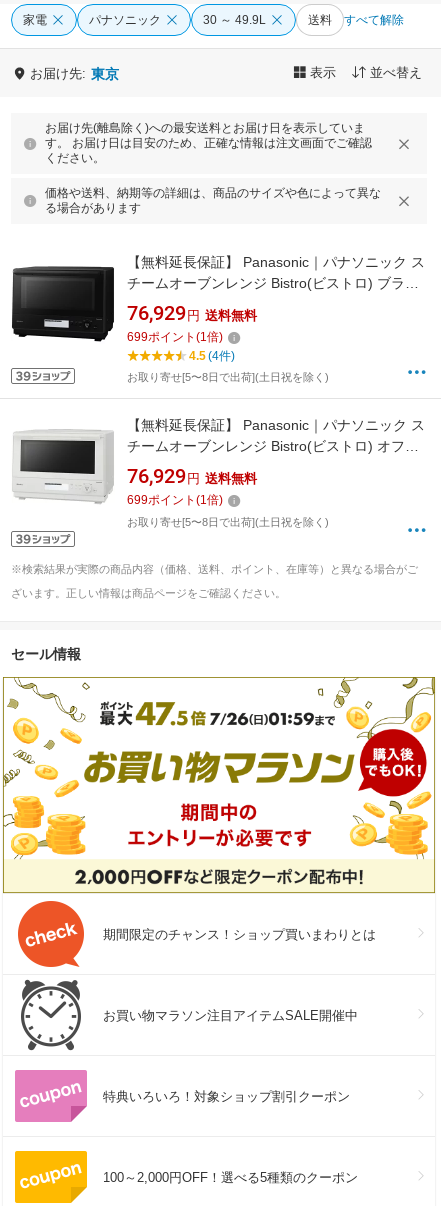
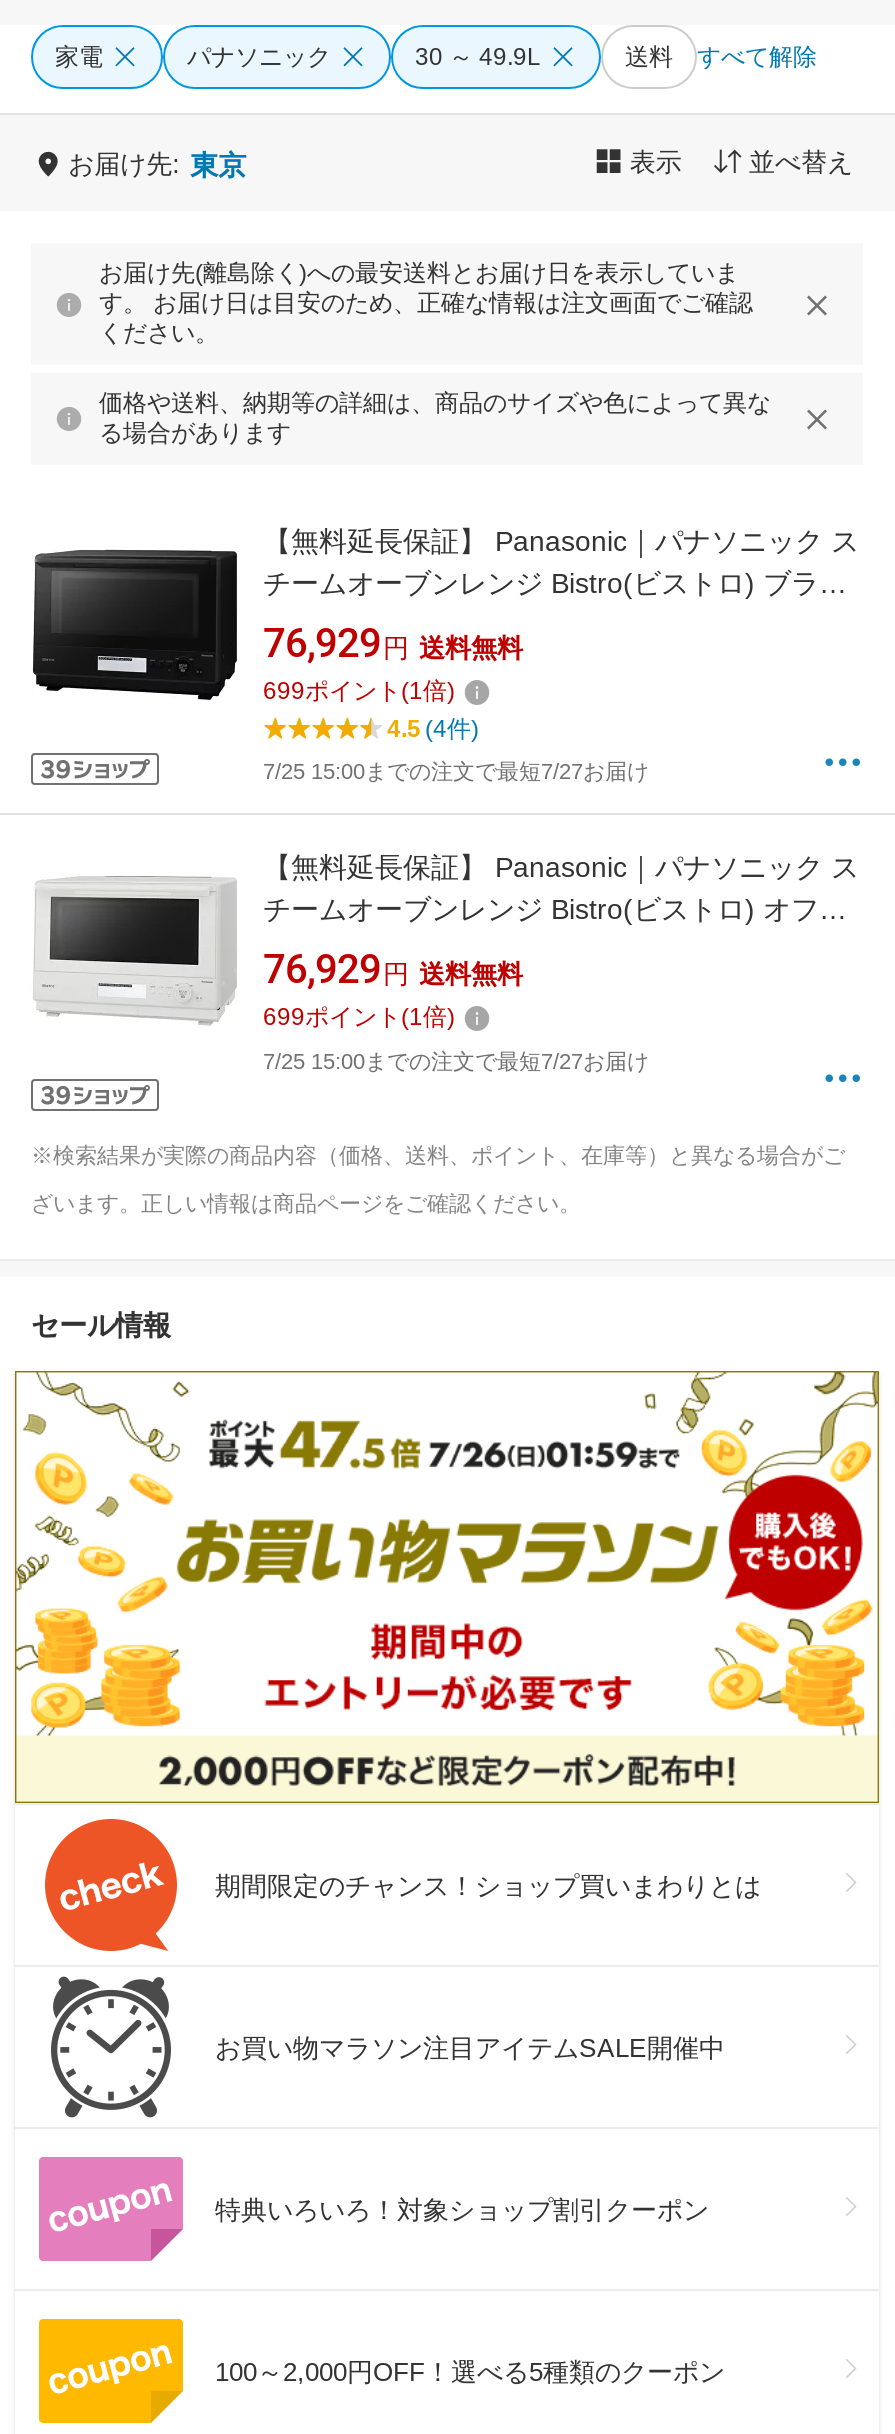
- お取り寄せ[5〜8日で出荷](土日祝を除く)
+ 7/25 15:00までの注文で最短7/27お届け

- お取り寄せ[5〜8日で出荷](土日祝を除く)
+ 7/25 15:00までの注文で最短7/27お届け
